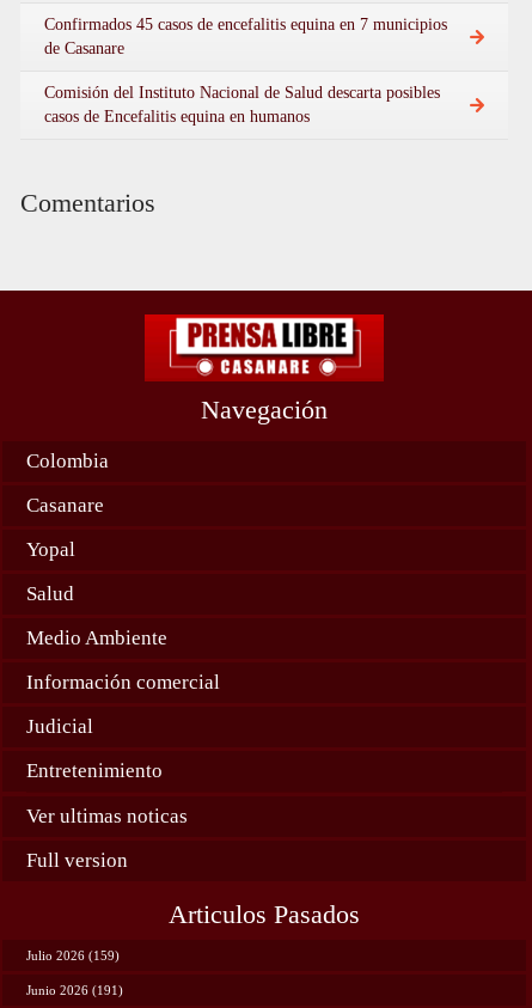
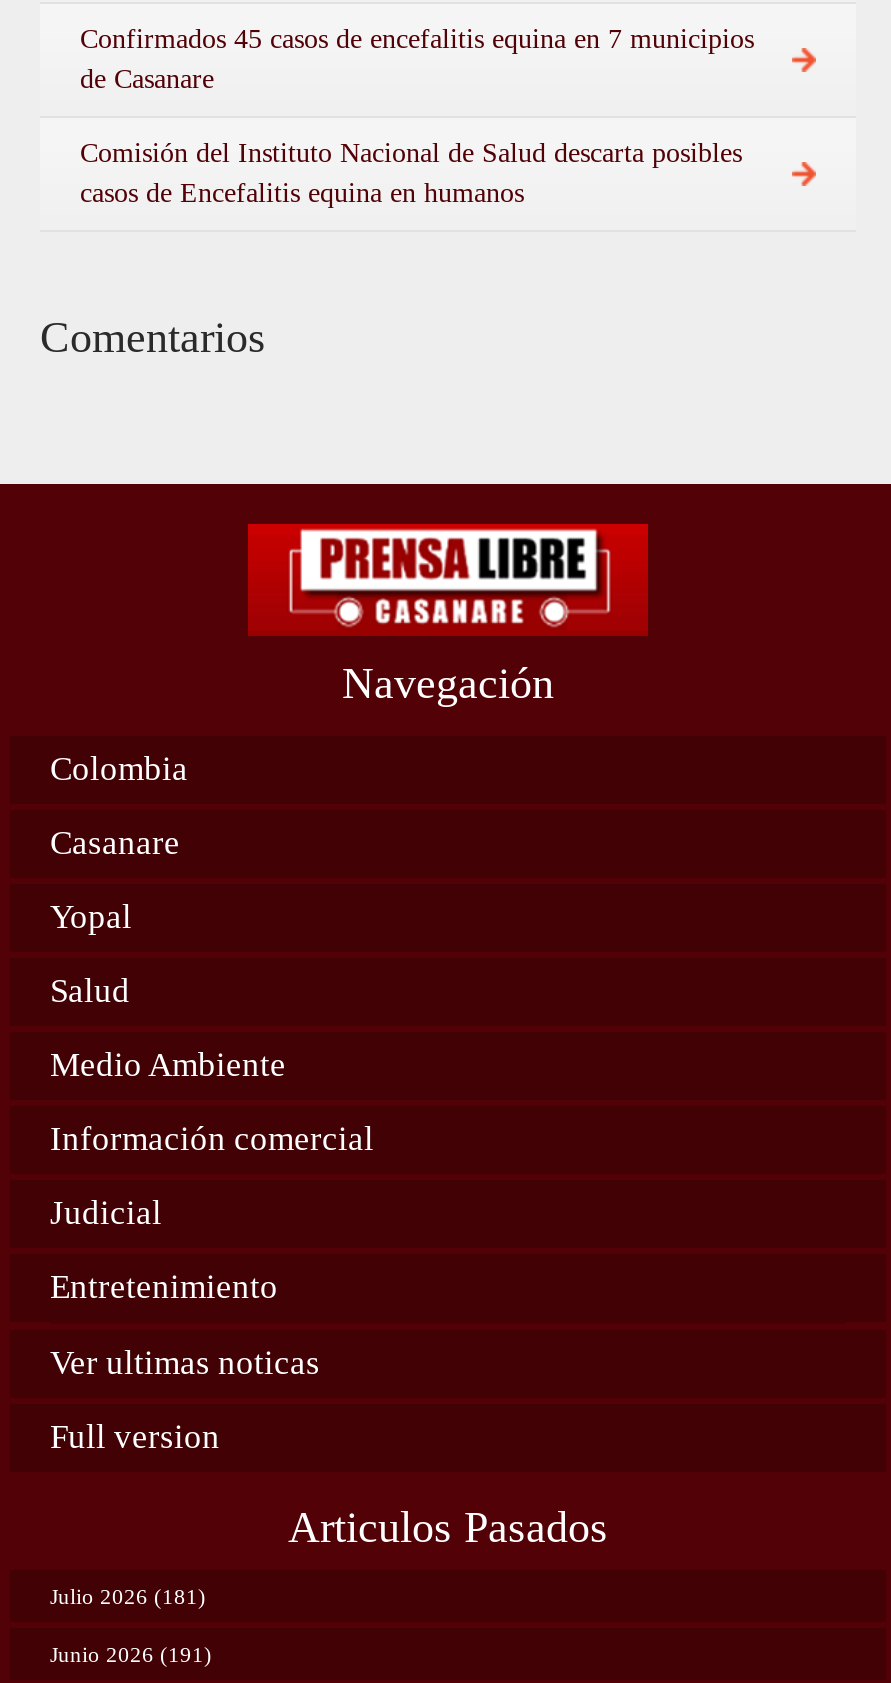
- Julio 2026 (159)
+ Julio 2026 (181)
